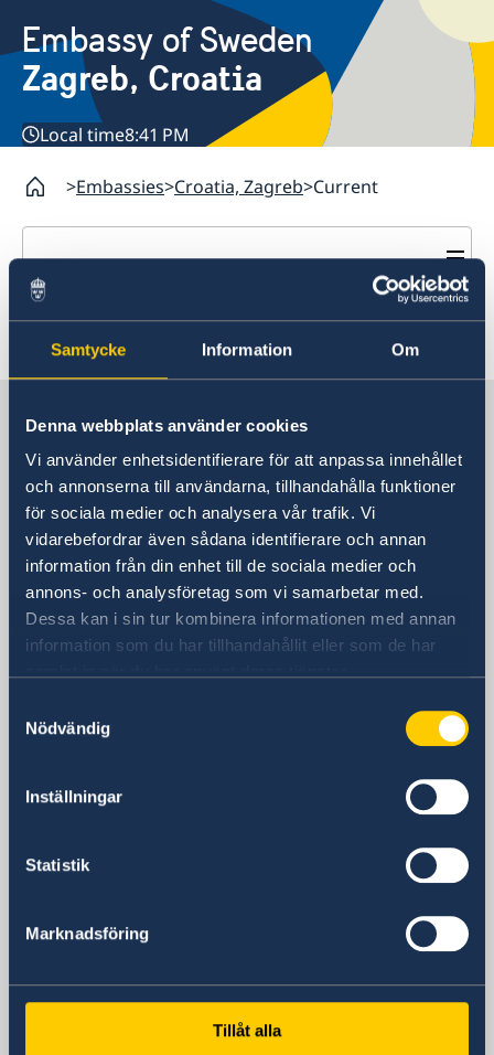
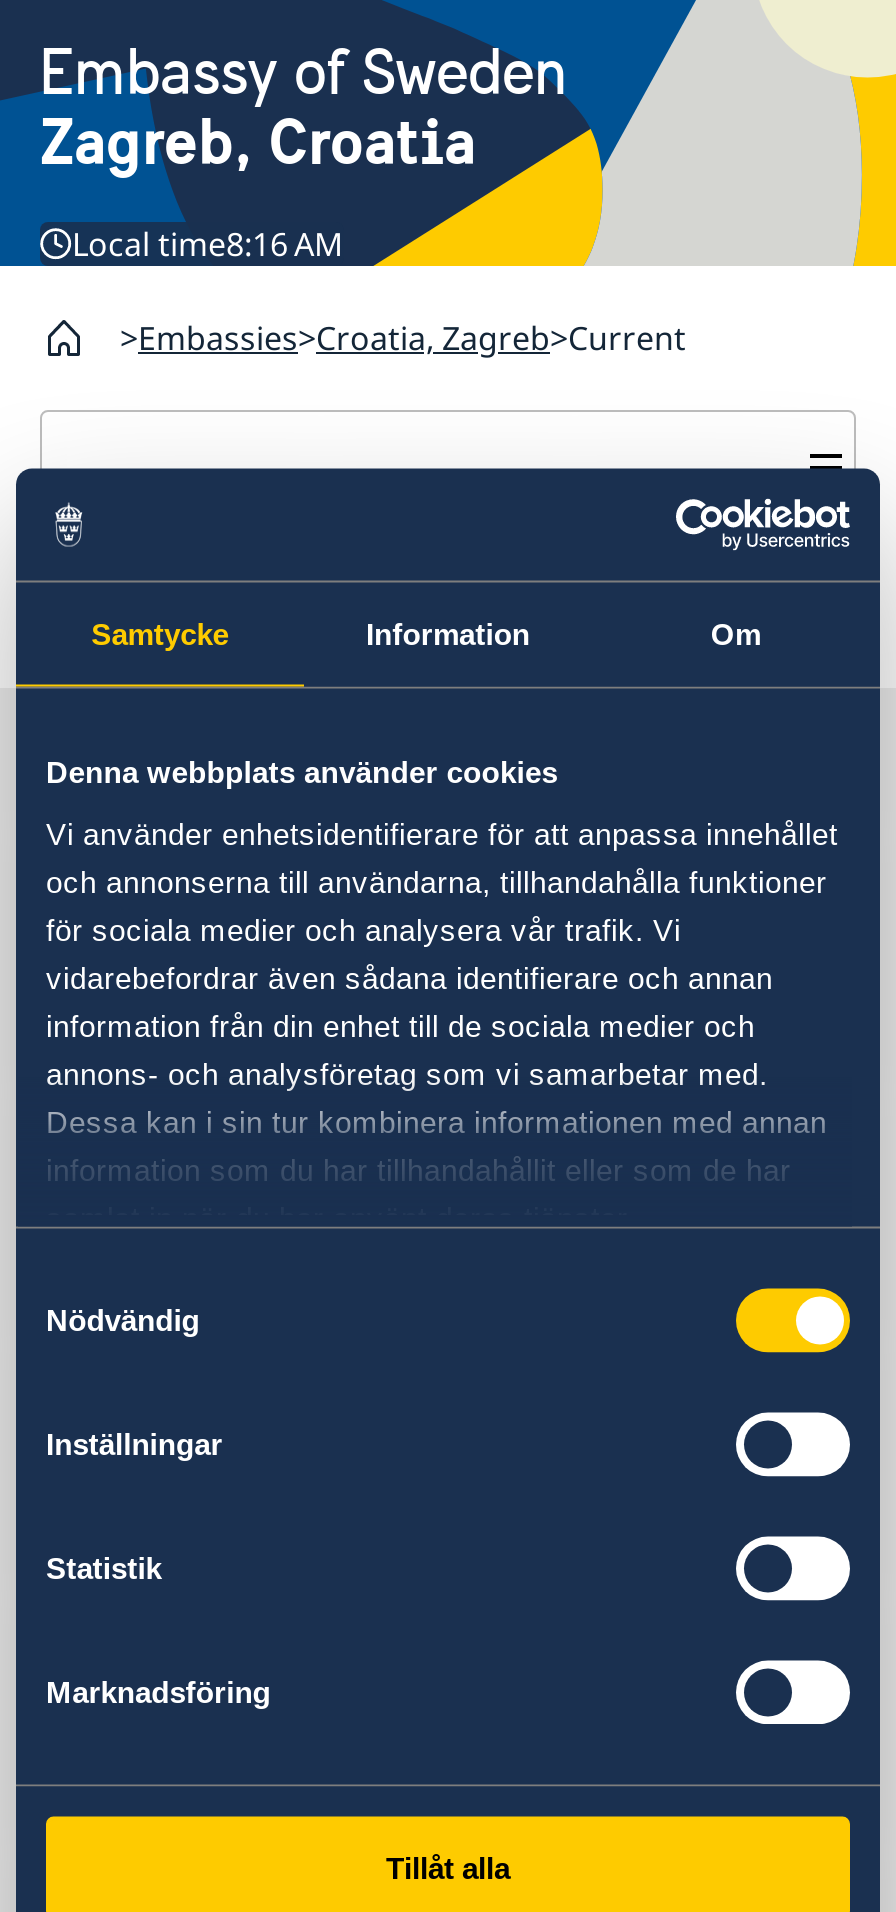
- Local time8:41 PM
+ Local time8:16 AM
